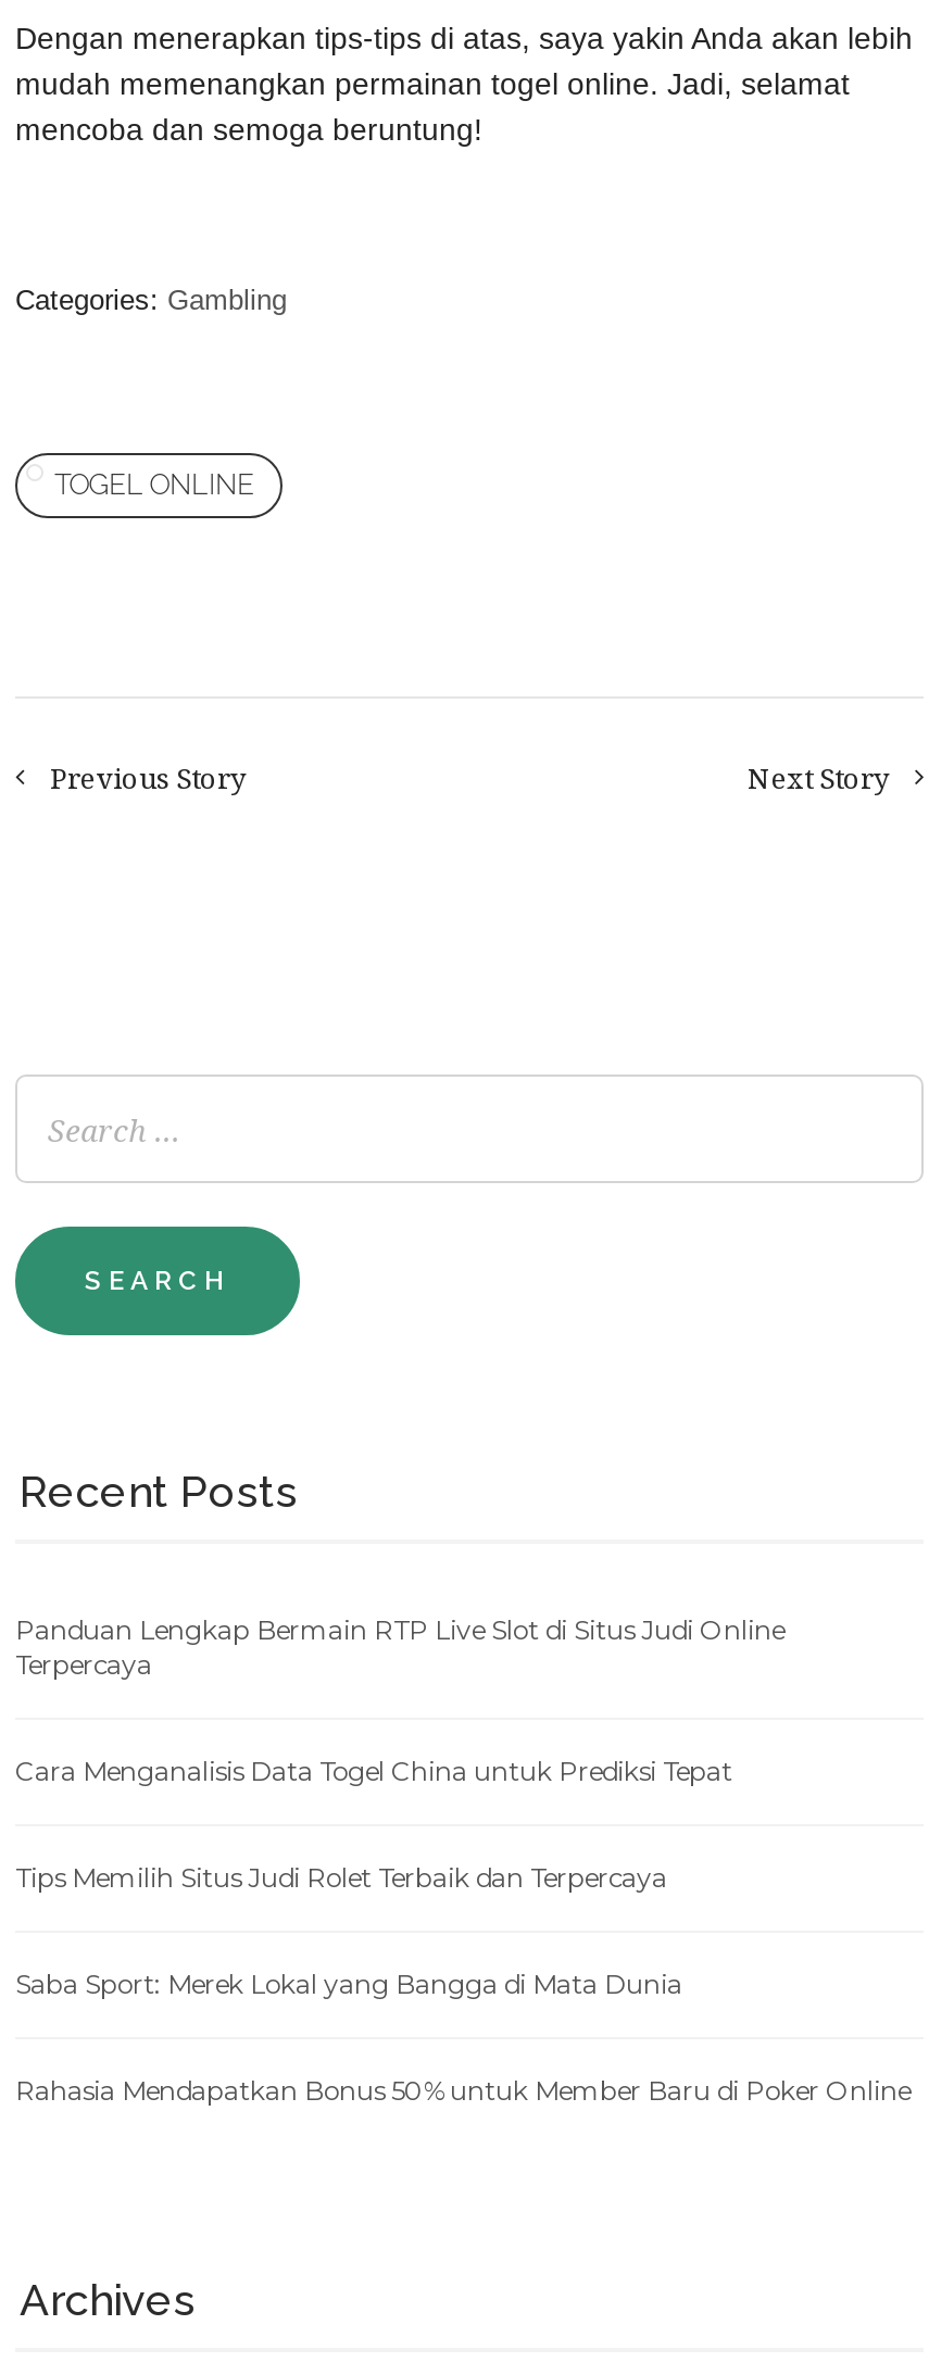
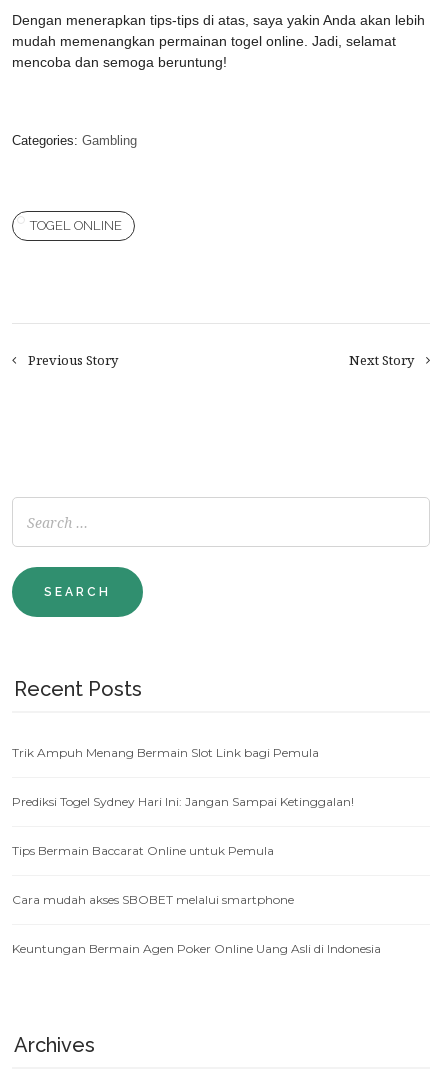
- Panduan Lengkap Bermain RTP Live Slot di Situs Judi Online
- Terpercaya
+ Trik Ampuh Menang Bermain Slot Link bagi Pemula

- Cara Menganalisis Data Togel China untuk Prediksi Tepat
+ Prediksi Togel Sydney Hari Ini: Jangan Sampai Ketinggalan!

- Tips Memilih Situs Judi Rolet Terbaik dan Terpercaya
+ Tips Bermain Baccarat Online untuk Pemula

- Saba Sport: Merek Lokal yang Bangga di Mata Dunia
+ Cara mudah akses SBOBET melalui smartphone

- Rahasia Mendapatkan Bonus 50% untuk Member Baru di Poker Online
+ Keuntungan Bermain Agen Poker Online Uang Asli di Indonesia
